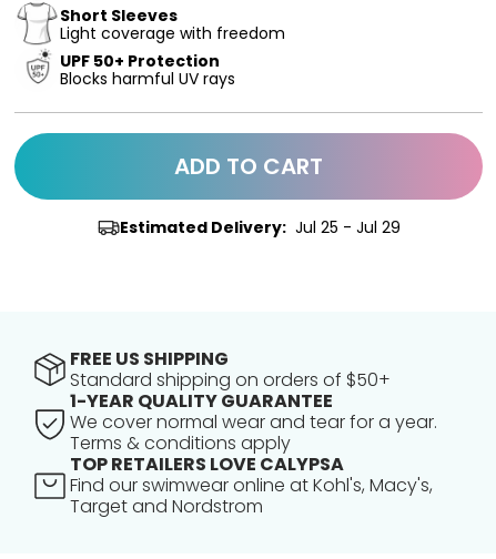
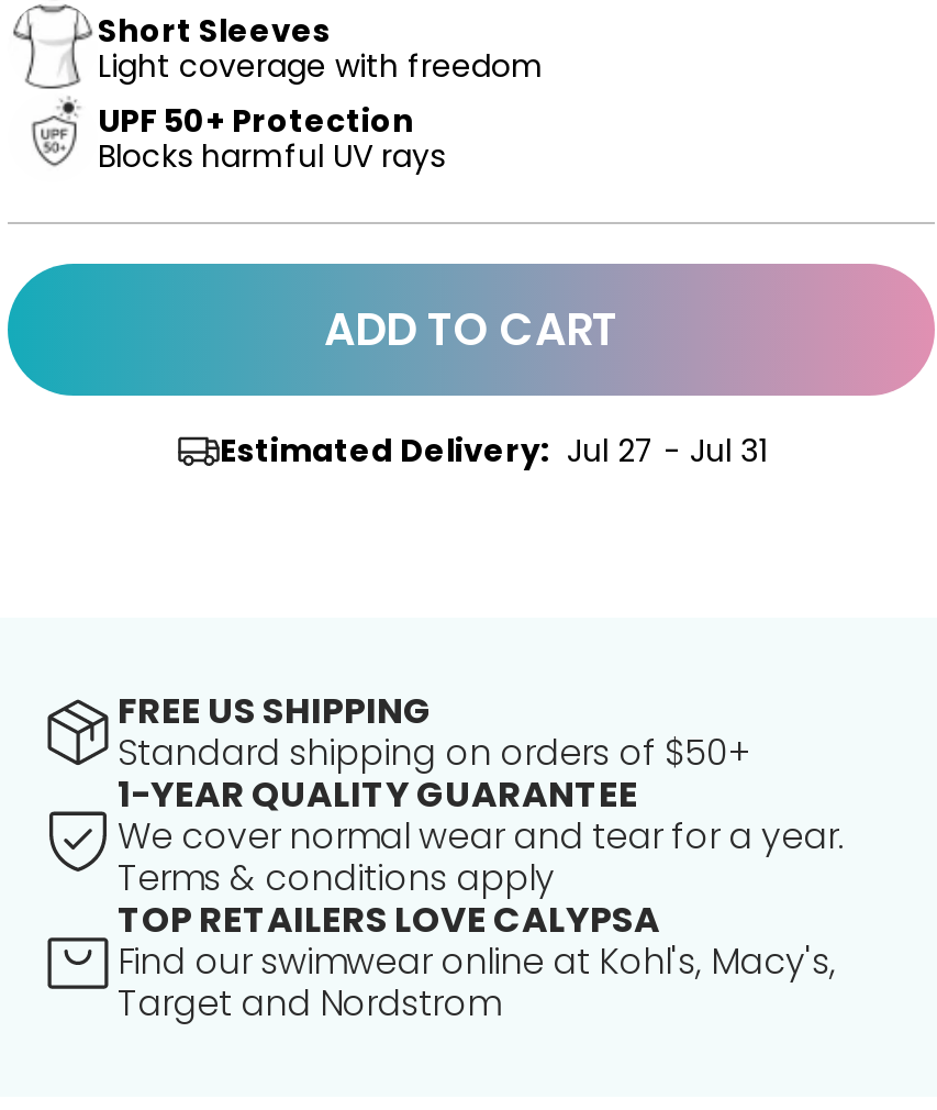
- Estimated Delivery: Jul 25 - Jul 29
+ Estimated Delivery: Jul 27 - Jul 31
